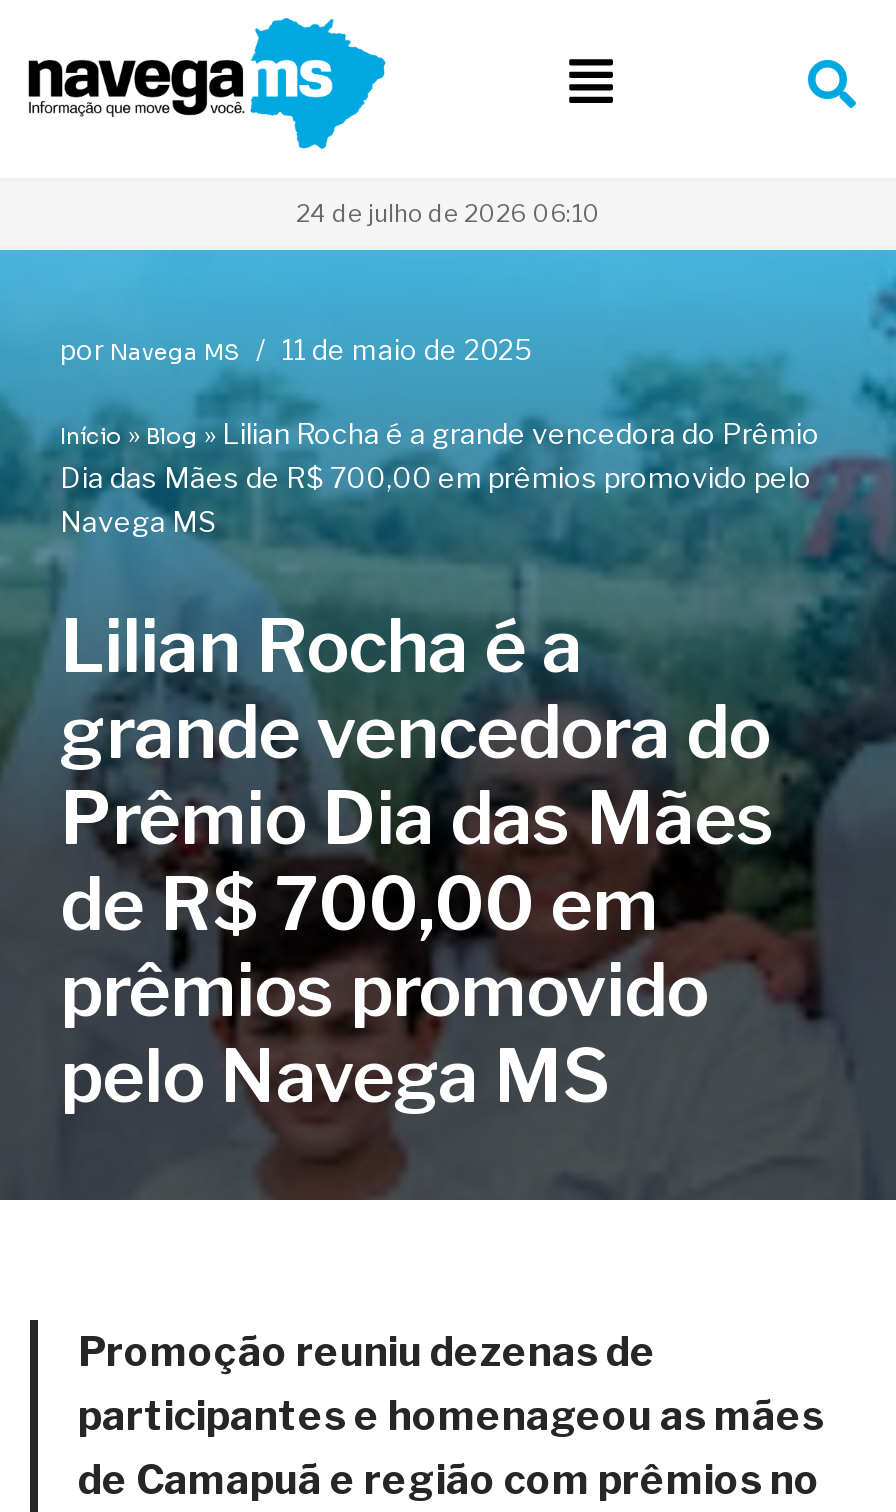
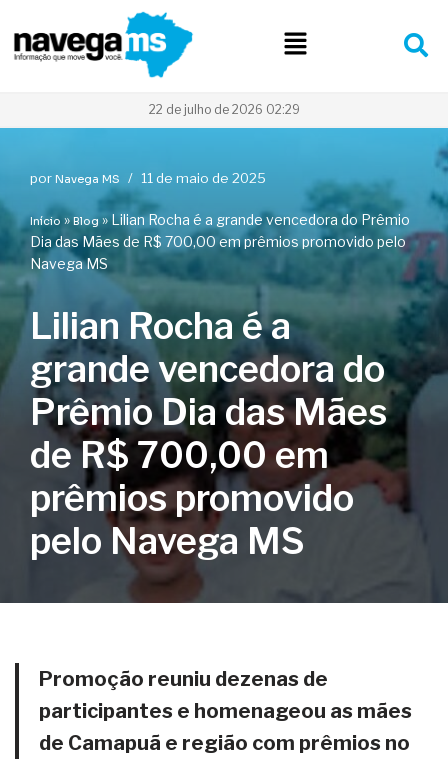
- 24 de julho de 2026 06:10
+ 22 de julho de 2026 02:29
